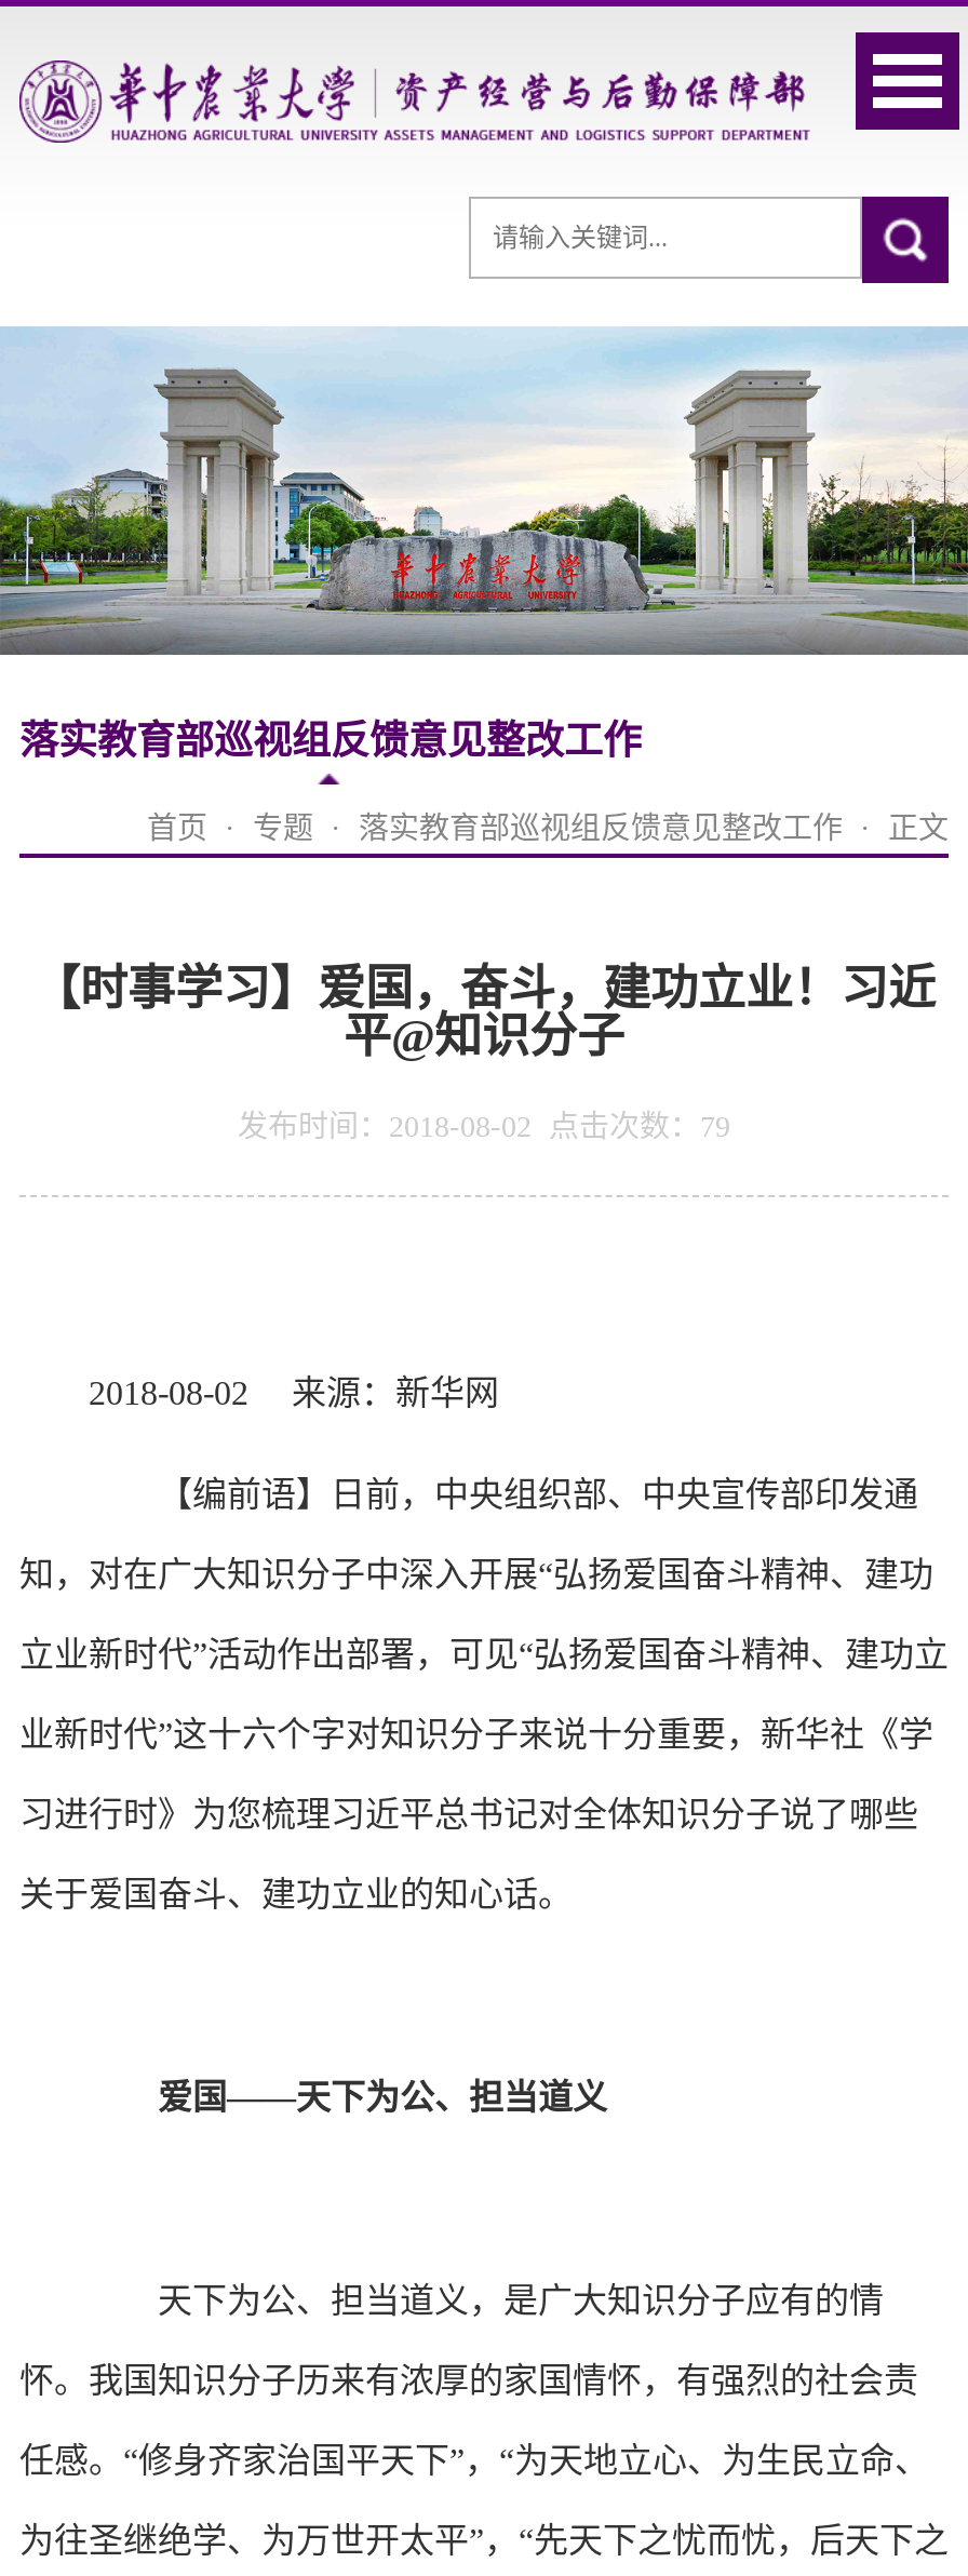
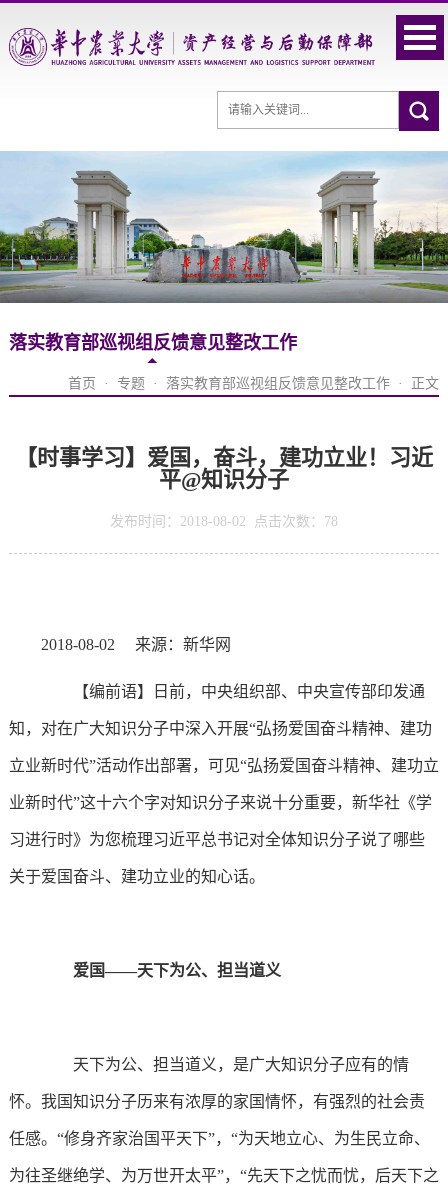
- 发布时间：2018-08-02 点击次数：79
+ 发布时间：2018-08-02 点击次数：78
